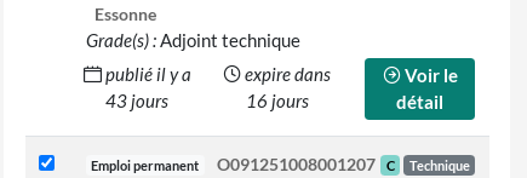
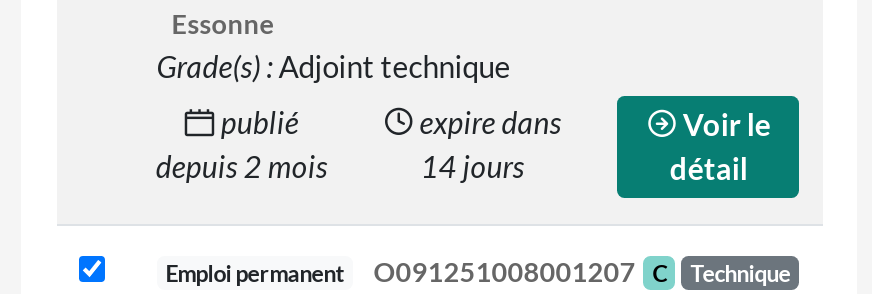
- publié il y a
- 43 jours
+ publié
+ depuis 2 mois

- 16 jours
+ 14 jours
